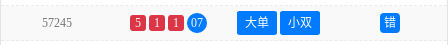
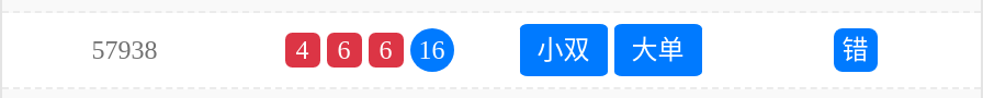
- 57245
- 5
- 1
- 1
- 07
+ 57938
+ 4
+ 6
+ 6
+ 16
+ 小双

- 小双
